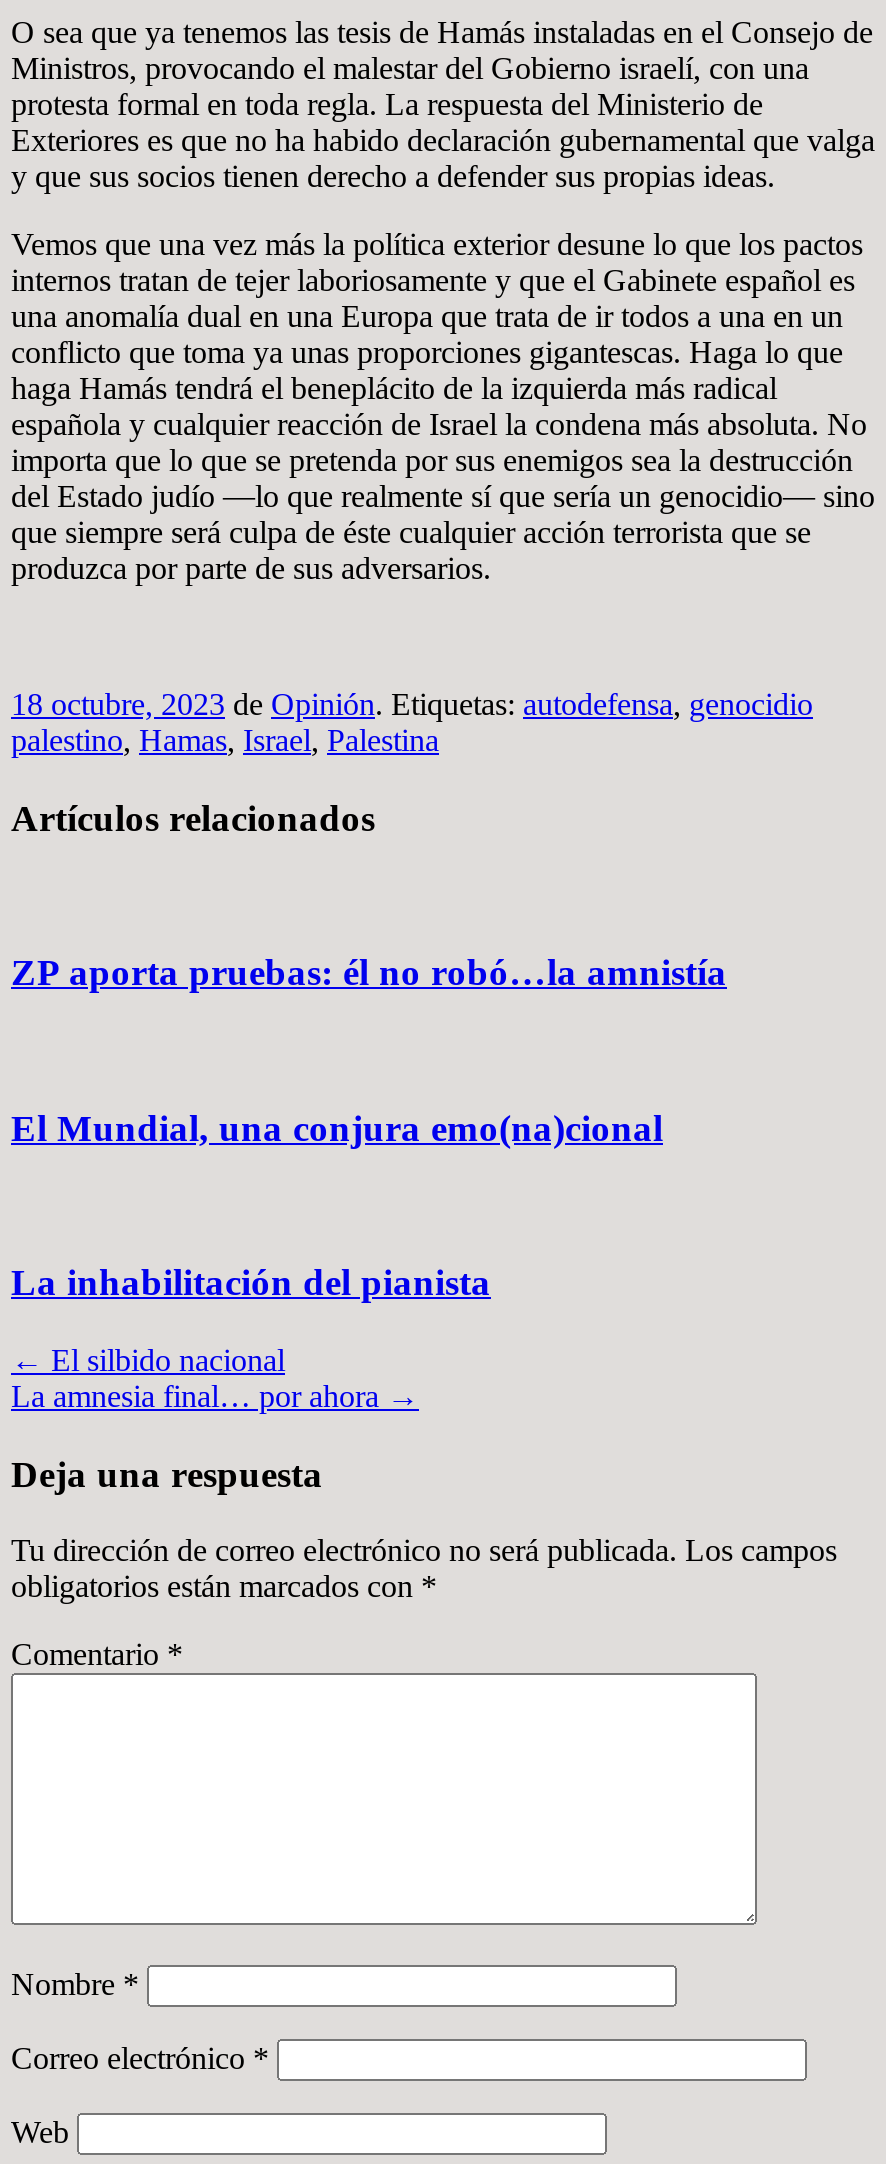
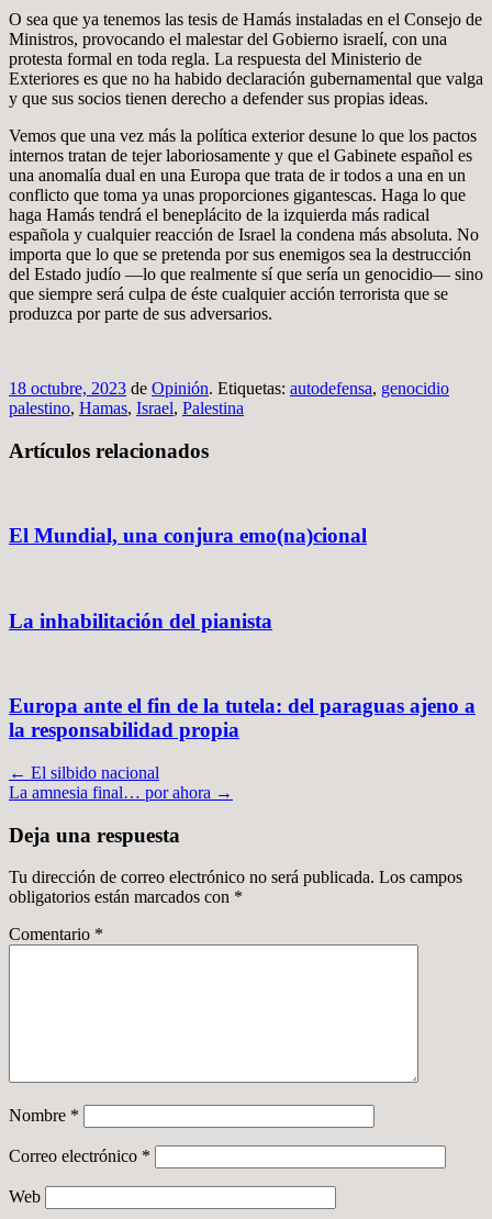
- ZP aporta pruebas: él no robó…la amnistía

moved up: El Mundial, una conjura emo(na)cional | La inhabilitación del pianista

+ Europa ante el fin de la tutela: del paraguas ajeno a
+ la responsabilidad propia
